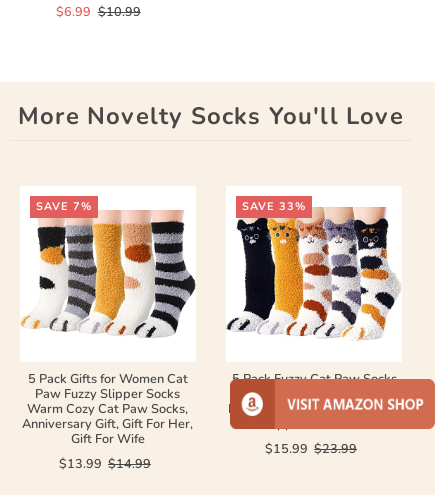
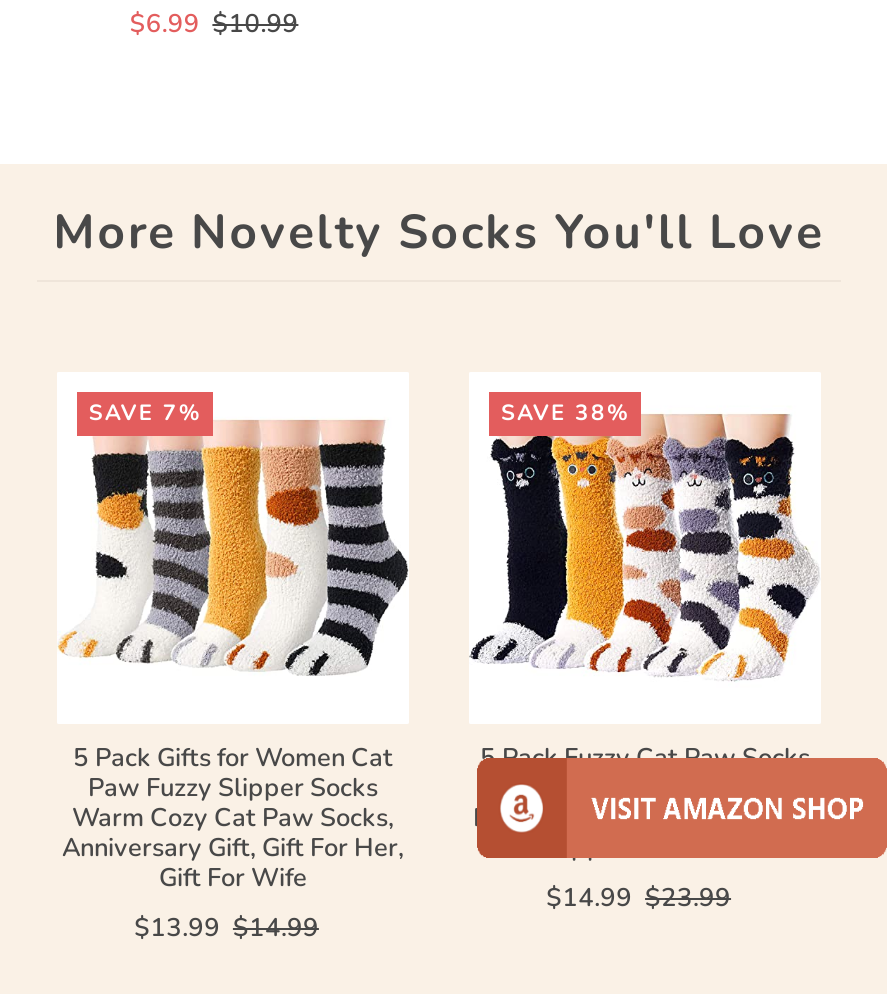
- SAVE 33%
+ SAVE 38%

- $15.99 $23.99
+ $14.99 $23.99
